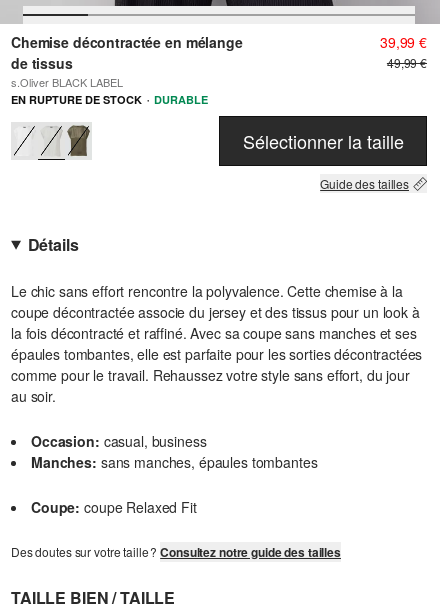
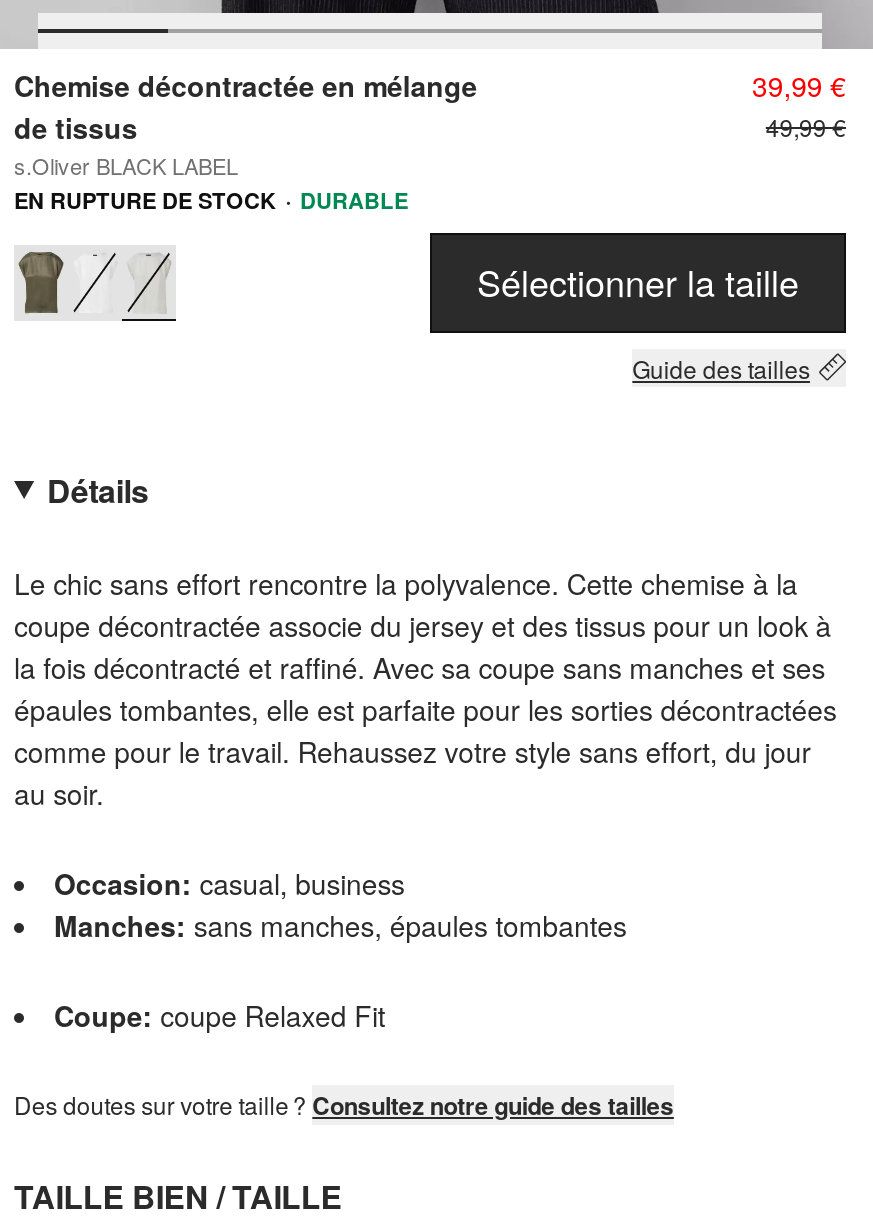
- [image]
+ [image]
